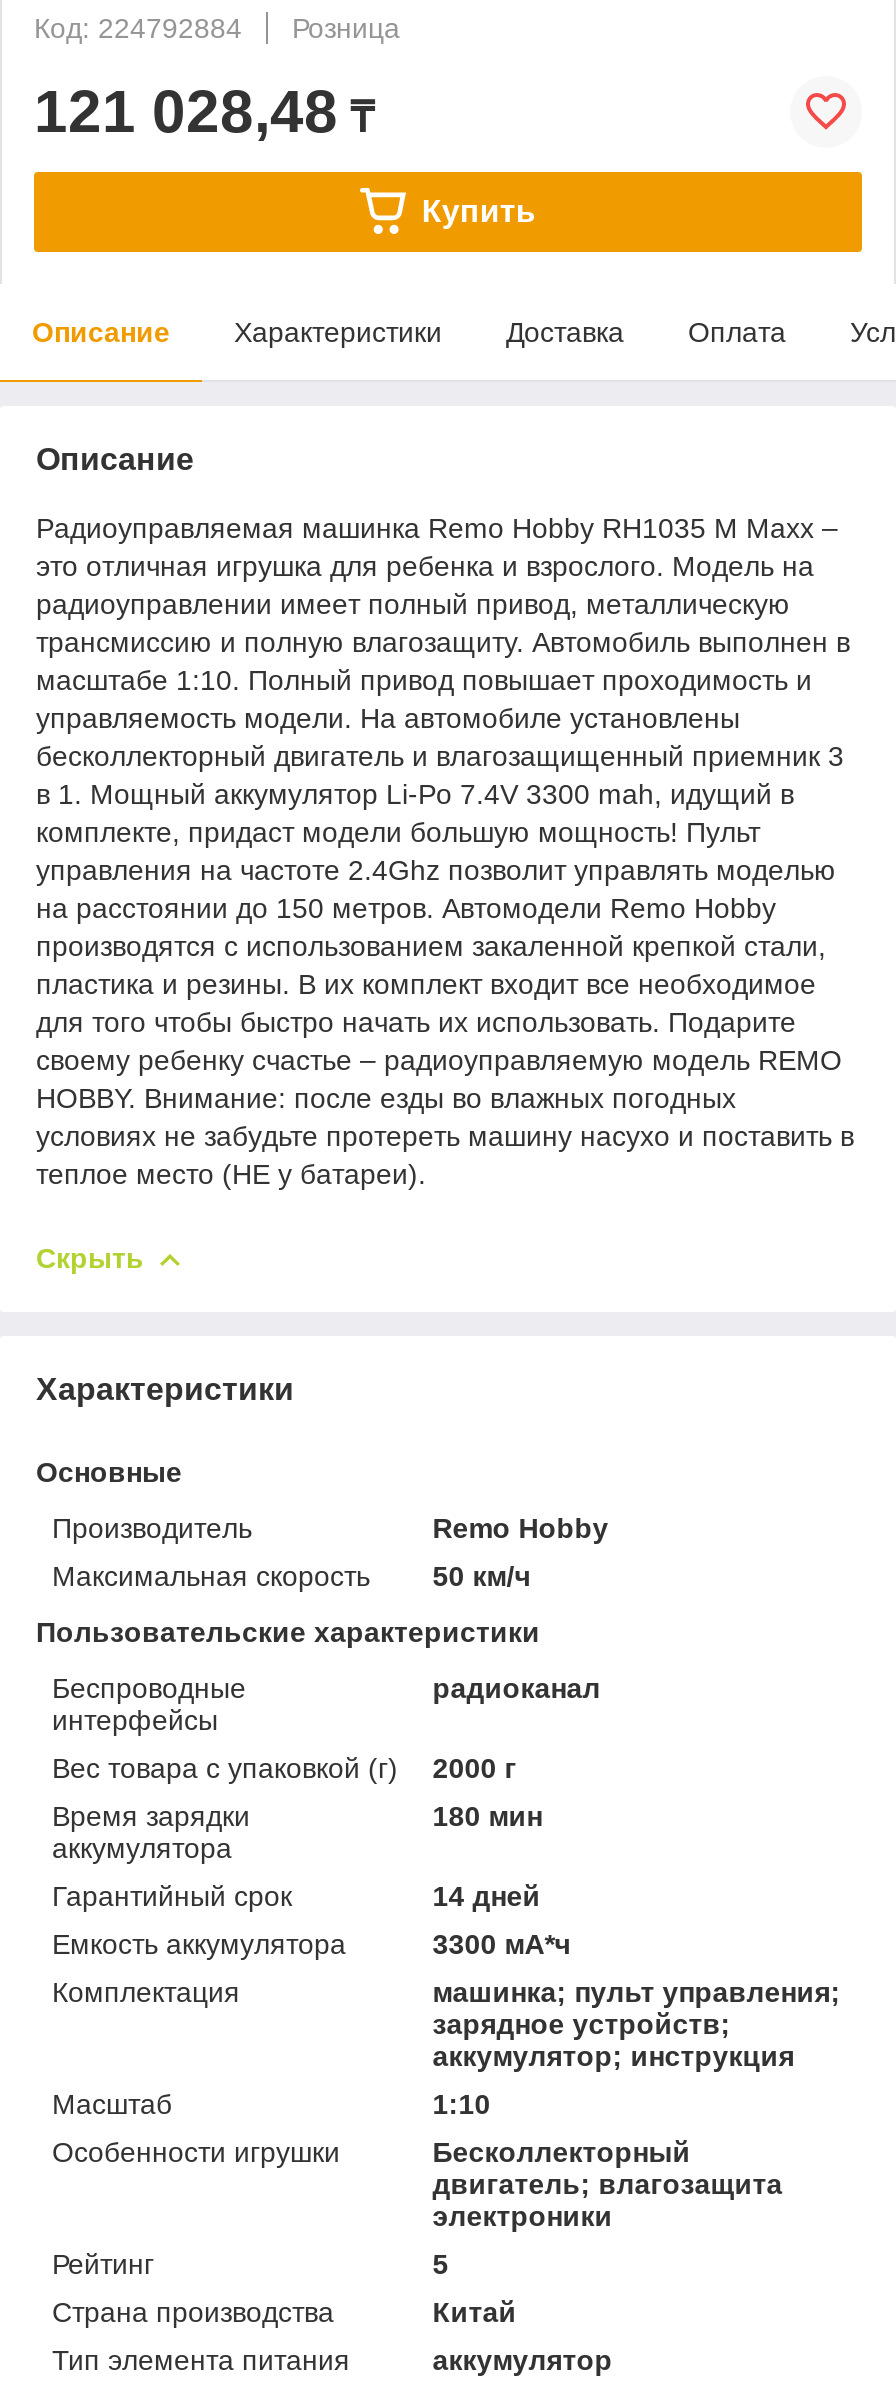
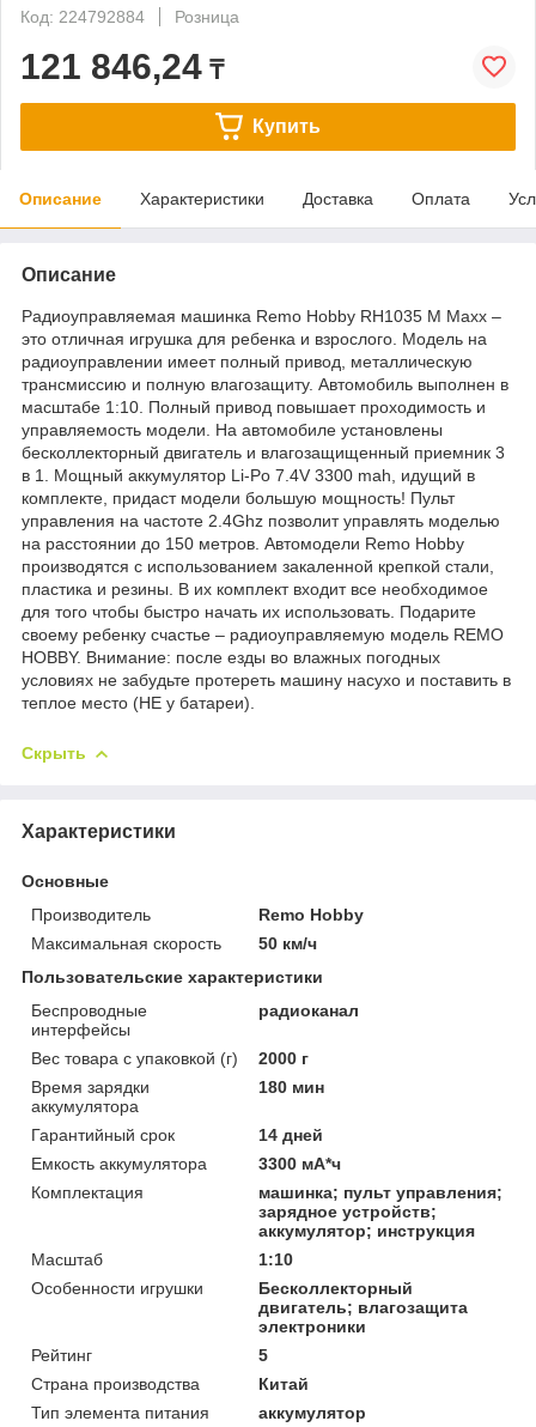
- 121 028,48 ₸
+ 121 846,24 ₸
